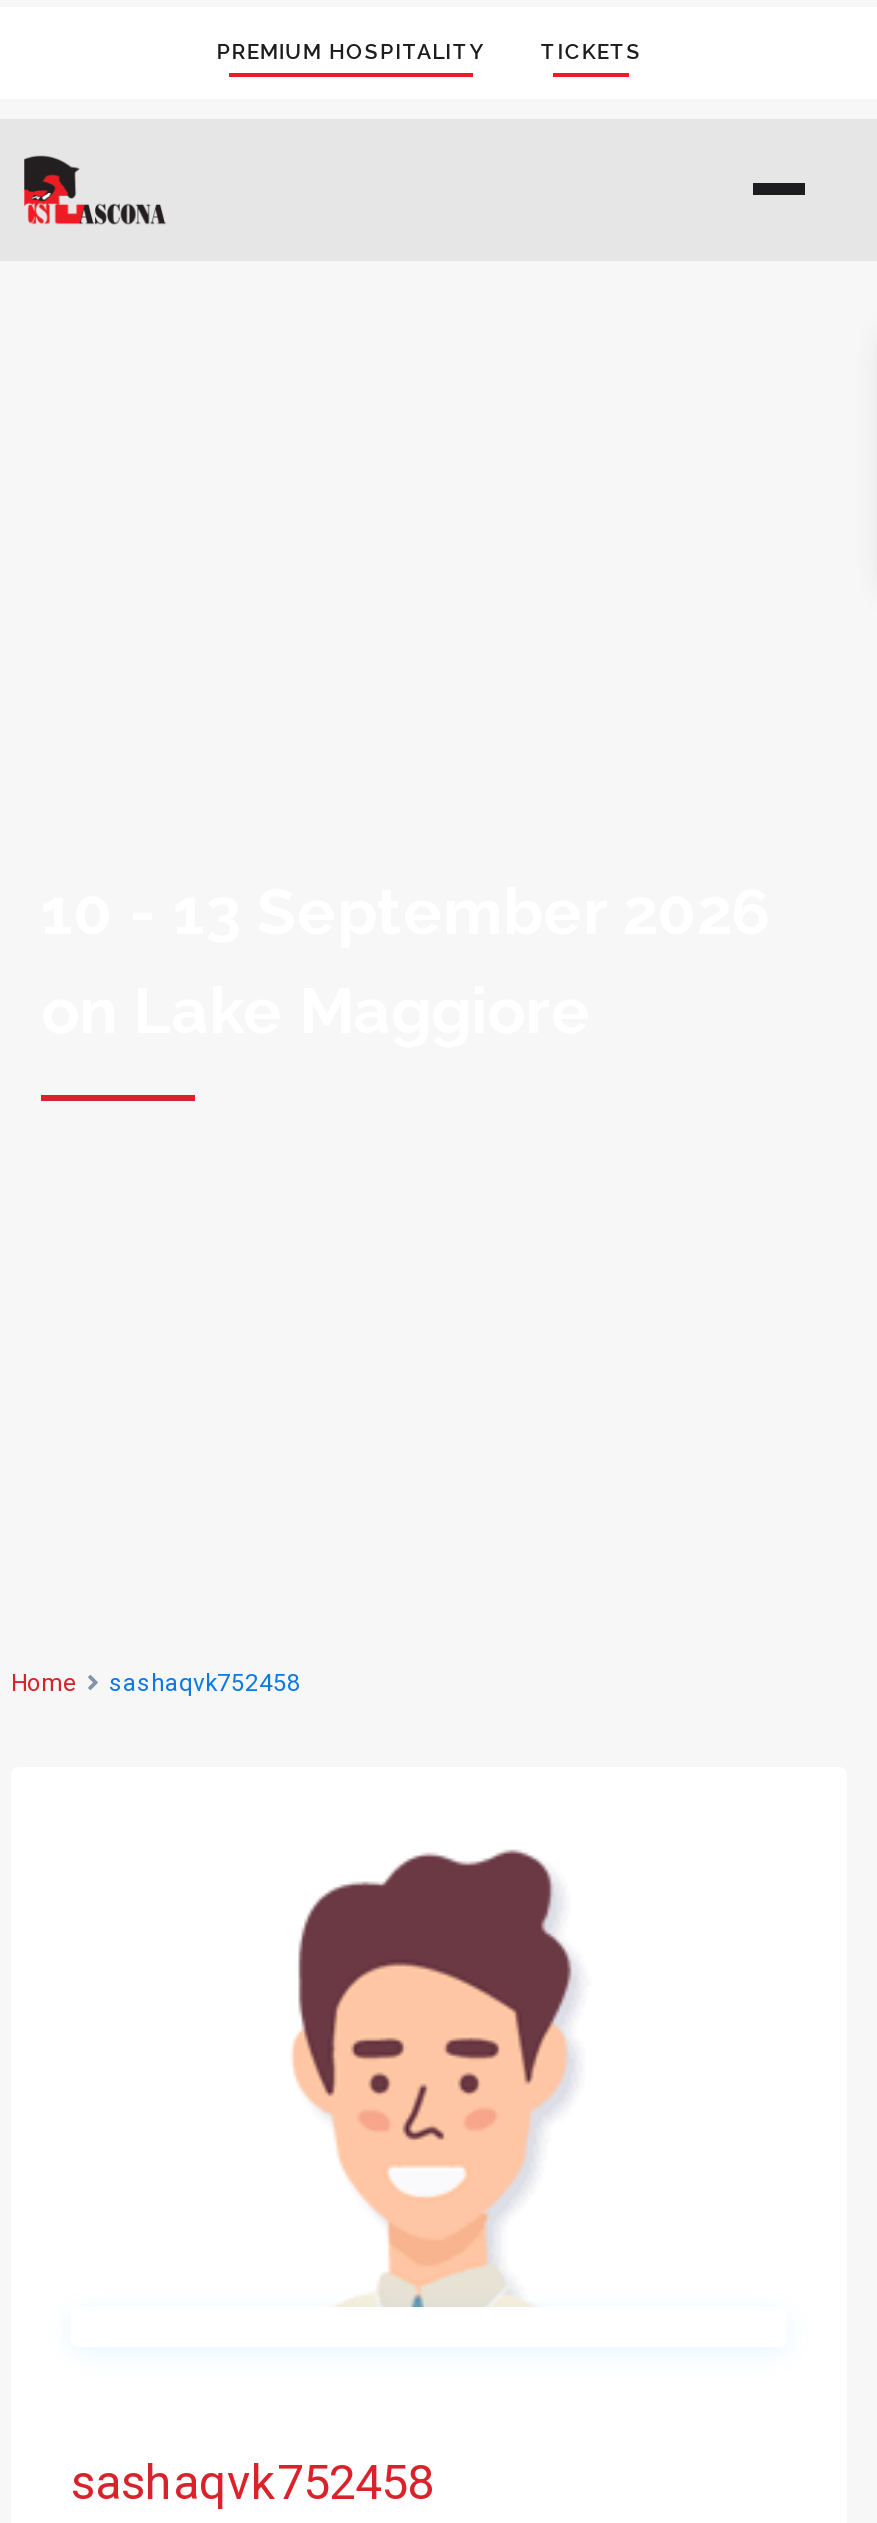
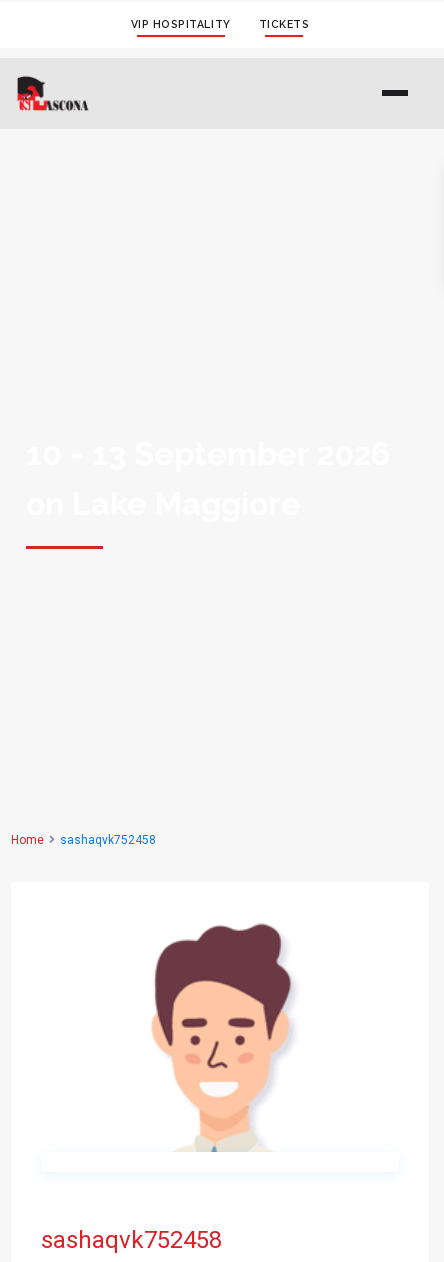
- PREMIUM HOSPITALITY
+ VIP HOSPITALITY
